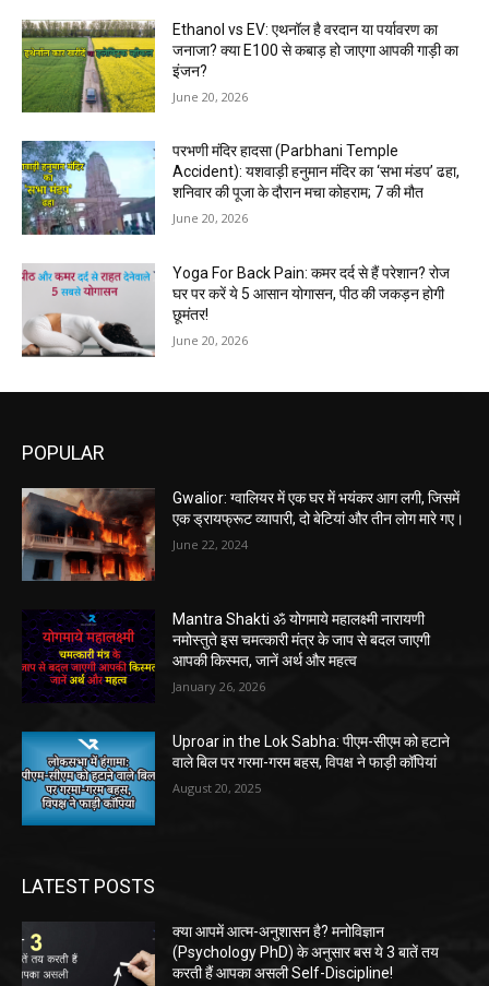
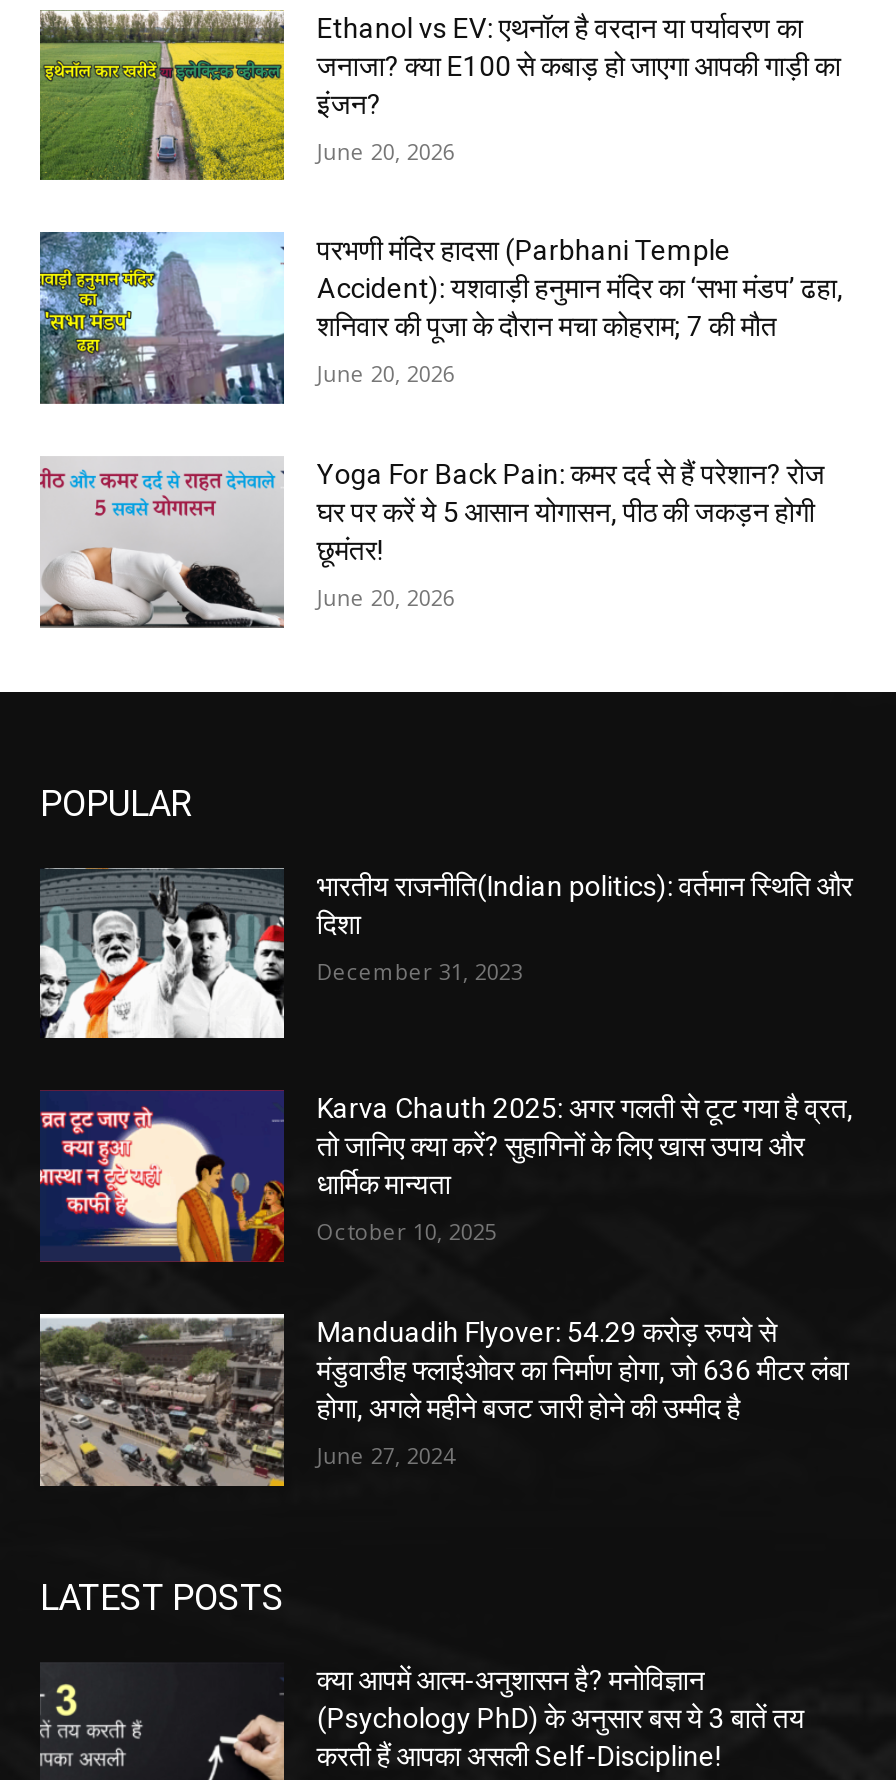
- [image]
- Gwalior: ग्वालियर में एक घर में भयंकर आग लगी, जिसमें
- एक ड्रायफ्रूट व्यापारी, दो बेटियां और तीन लोग मारे गए।
+ [image]
+ भारतीय राजनीति(Indian politics): वर्तमान स्थिति और
+ दिशा

- June 22, 2024
+ December 31, 2023

- [image]
- Mantra Shakti ॐ योगमाये महालक्ष्मी नारायणी
- नमोस्तुते इस चमत्कारी मंत्र के जाप से बदल जाएगी
- आपकी किस्मत, जानें अर्थ और महत्व
+ [image]
+ Karva Chauth 2025: अगर गलती से टूट गया है व्रत,
+ तो जानिए क्या करें? सुहागिनों के लिए खास उपाय और
+ धार्मिक मान्यता

- January 26, 2026
+ October 10, 2025

- [image]
- Uproar in the Lok Sabha: पीएम-सीएम को हटाने
- वाले बिल पर गरमा-गरम बहस, विपक्ष ने फाड़ी कॉपियां
+ [image]
+ Manduadih Flyover: 54.29 करोड़ रुपये से
+ मंडुवाडीह फ्लाईओवर का निर्माण होगा, जो 636 मीटर लंबा
+ होगा, अगले महीने बजट जारी होने की उम्मीद है

- August 20, 2025
+ June 27, 2024
